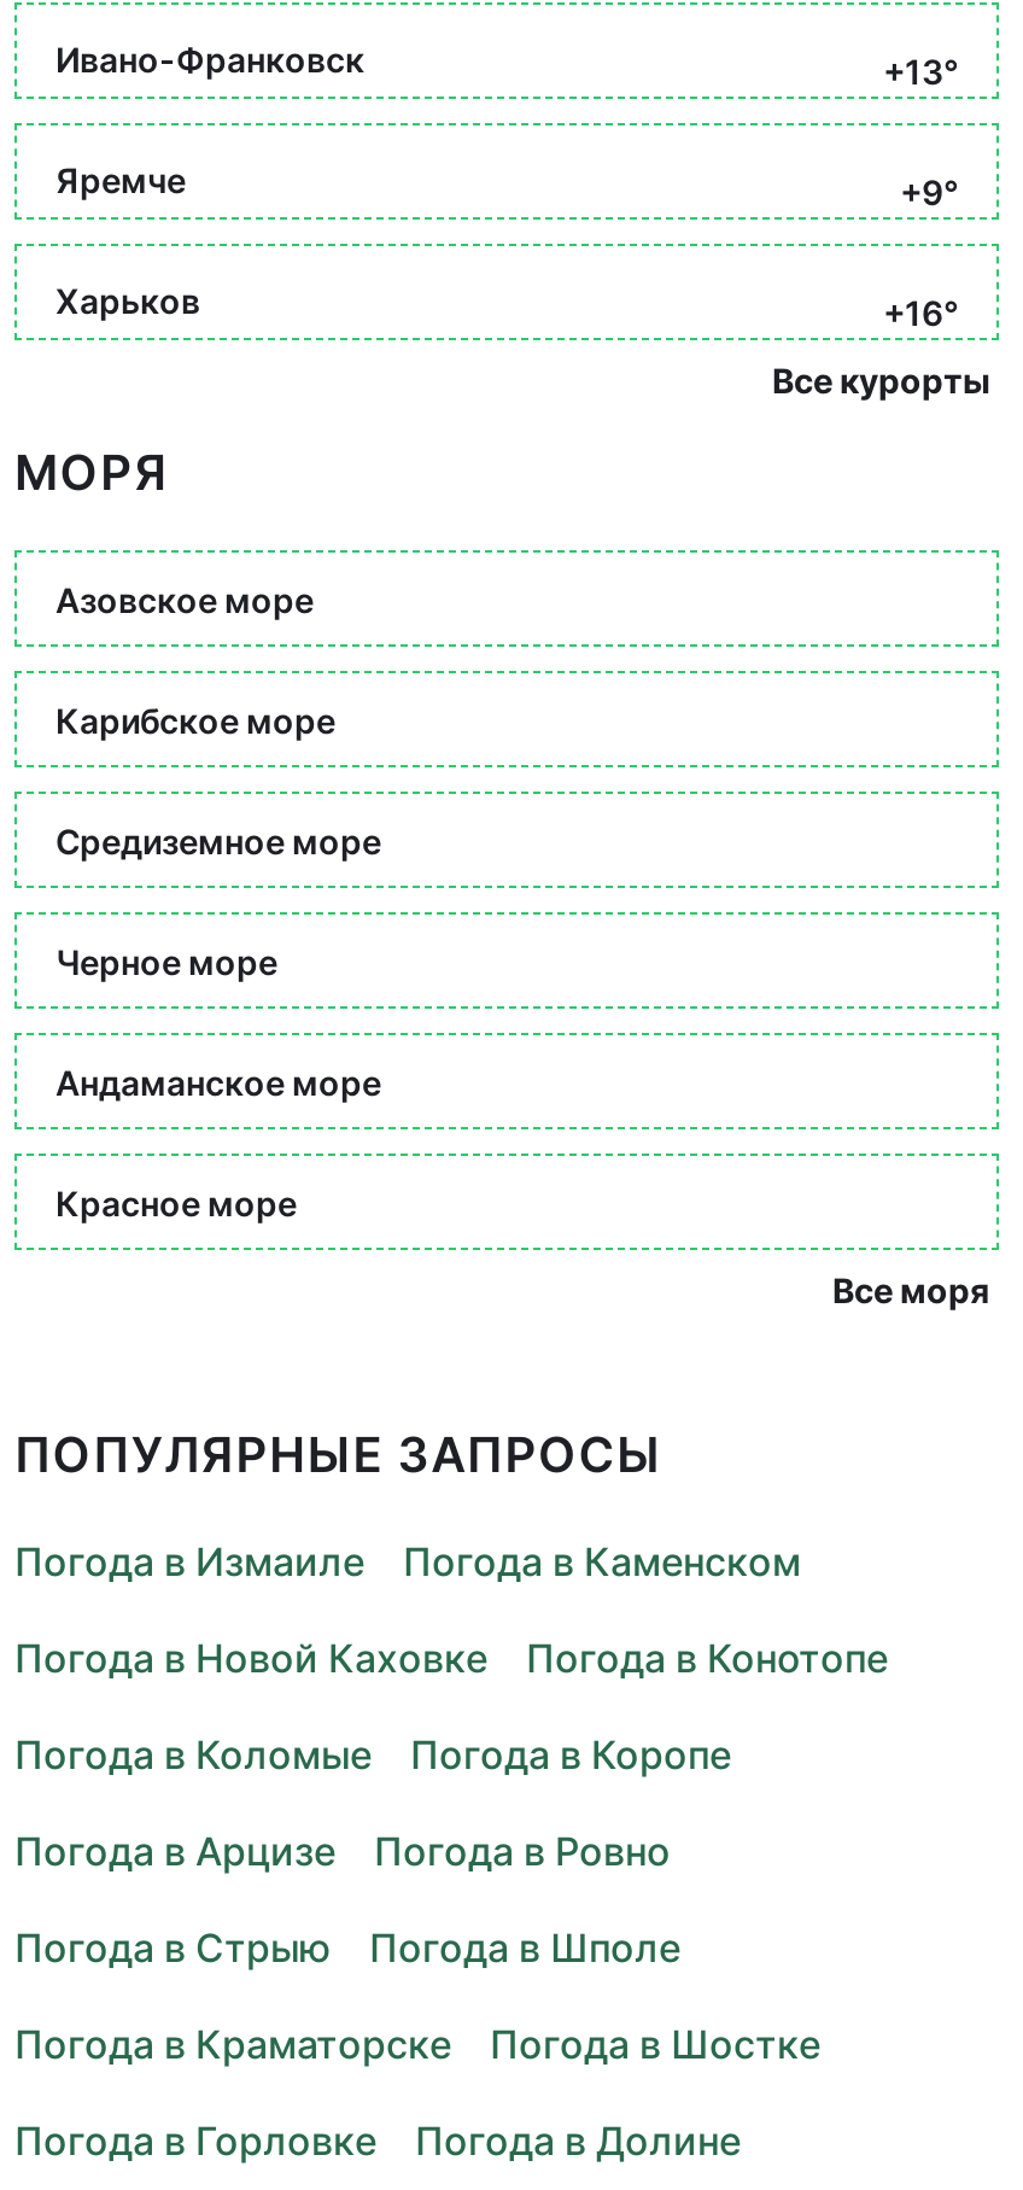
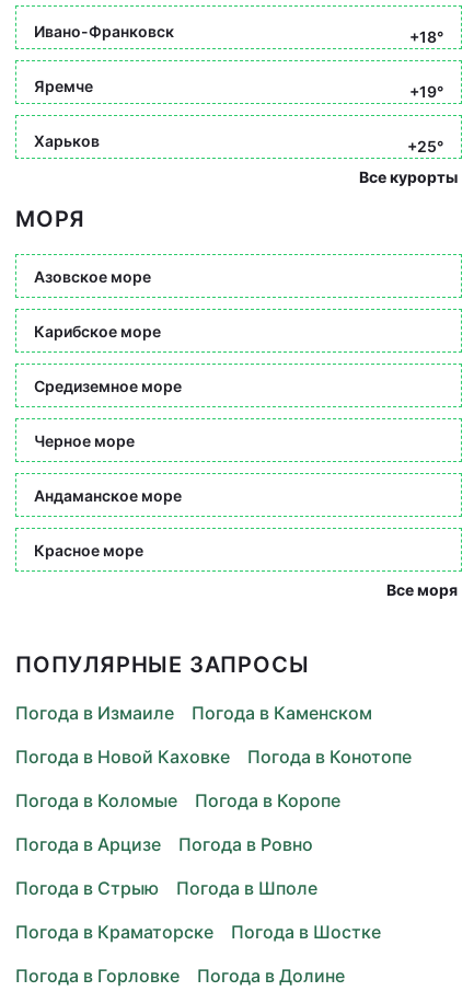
- +13°
+ +18°

- +9°
+ +19°

- +16°
+ +25°
